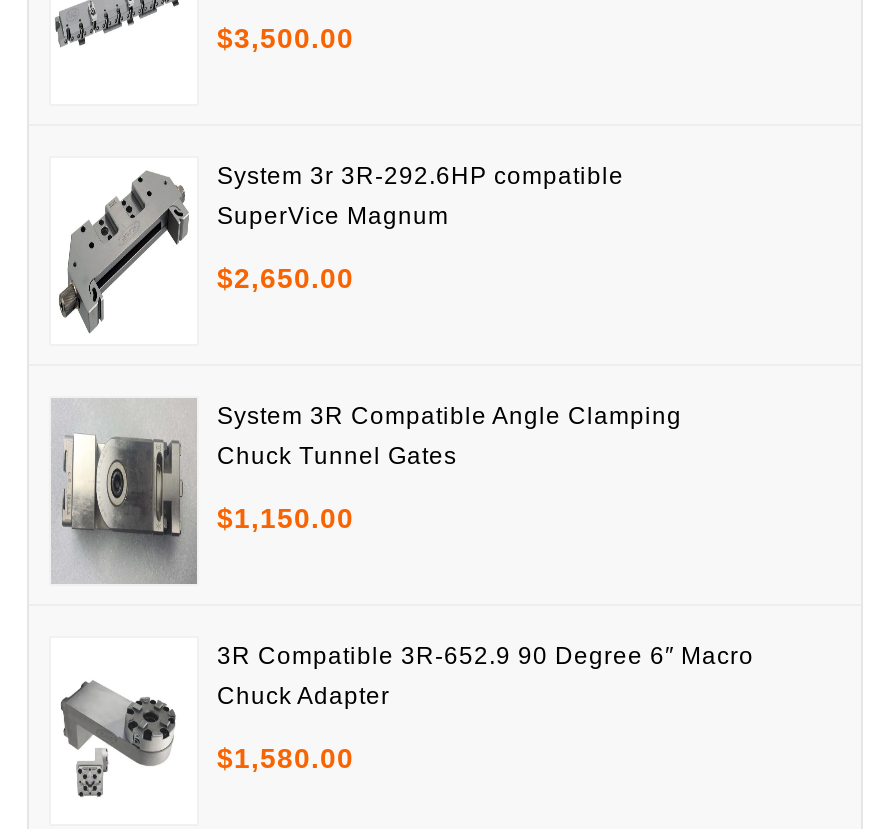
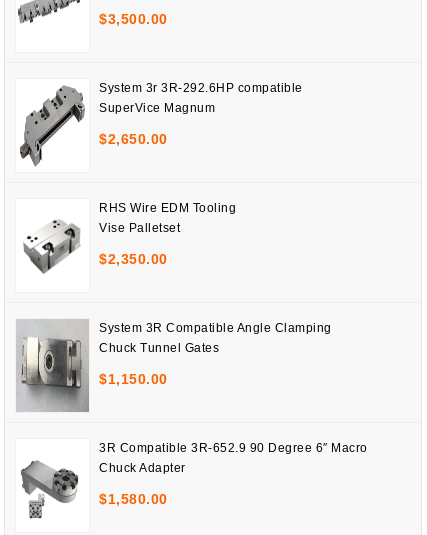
+ [image]
+ RHS Wire EDM Tooling
+ Vise Palletset
+ $2,350.00
